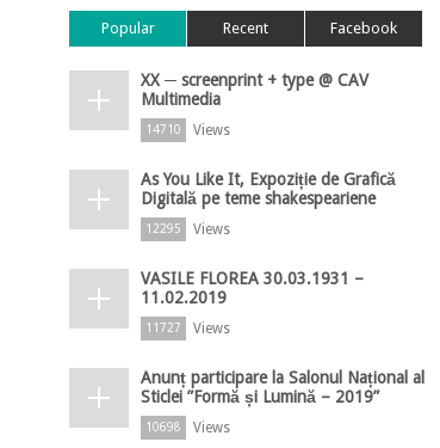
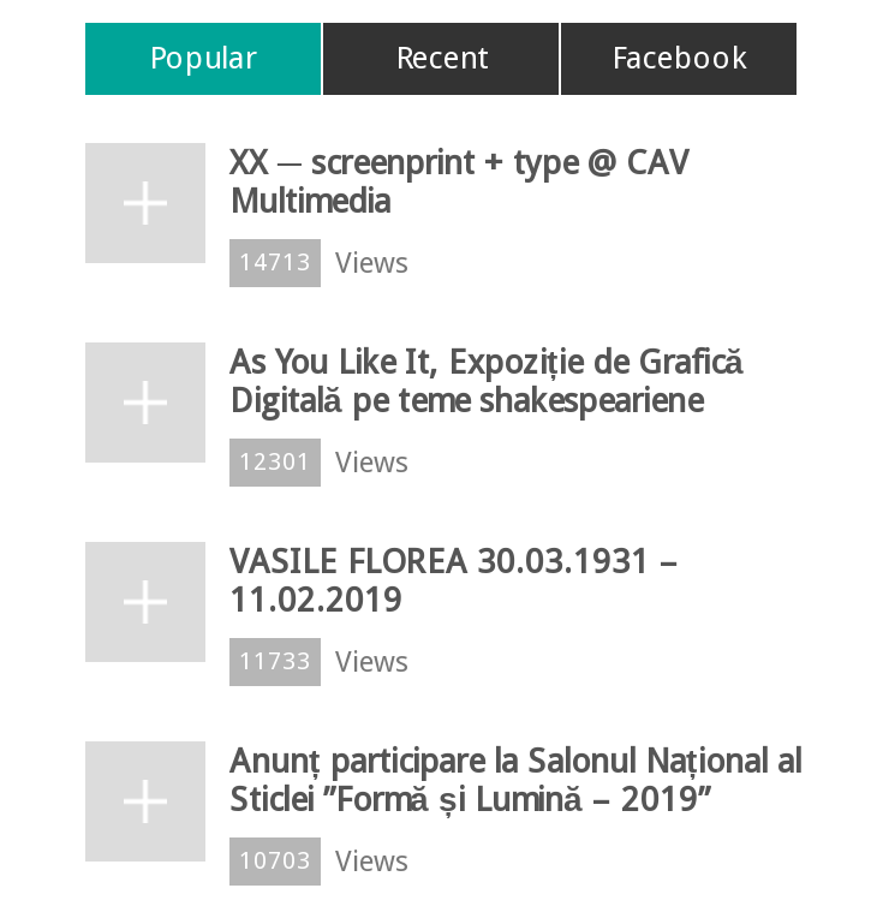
- 14710 Views
+ 14713 Views

- 12295 Views
+ 12301 Views

- 11727 Views
+ 11733 Views

- 10698 Views
+ 10703 Views
